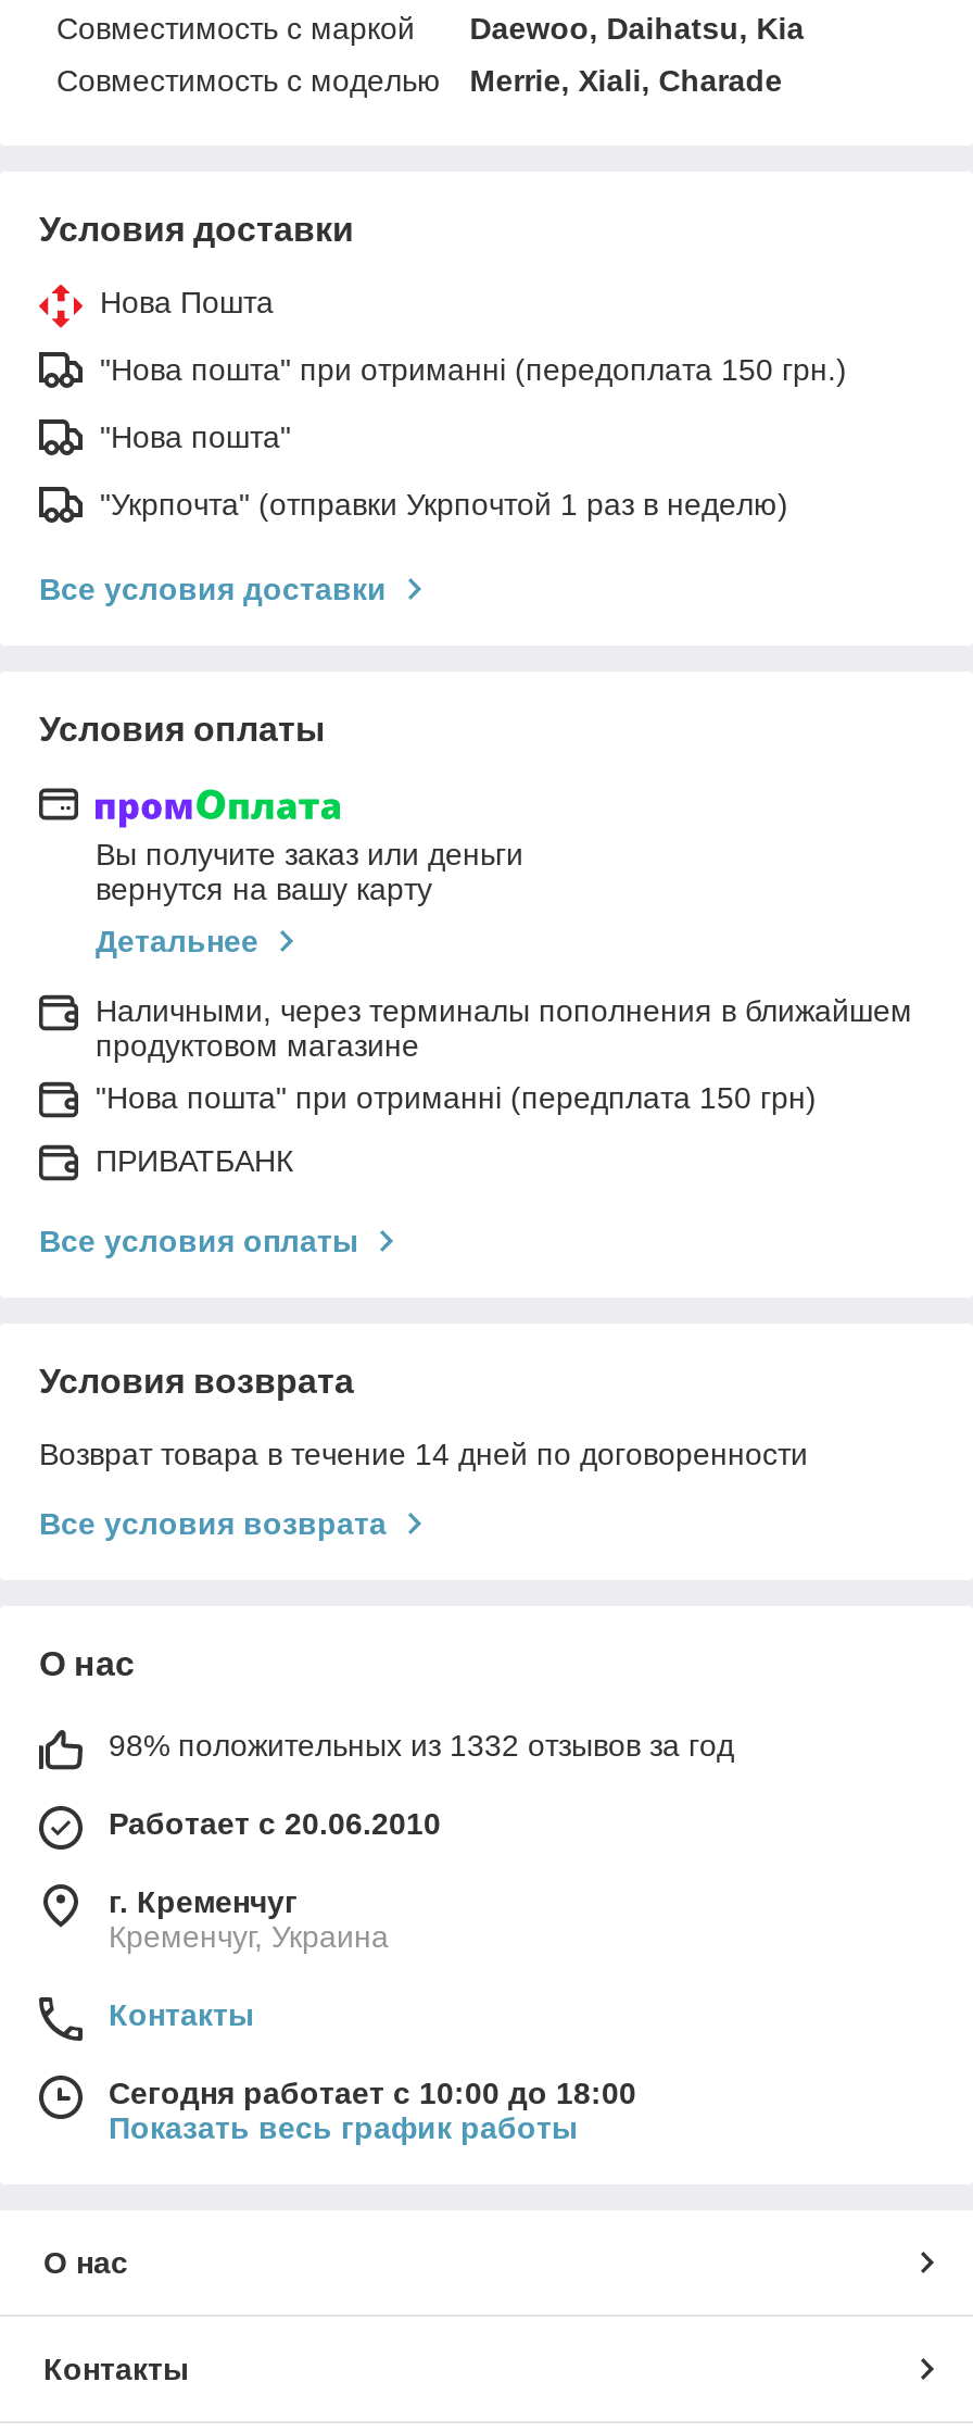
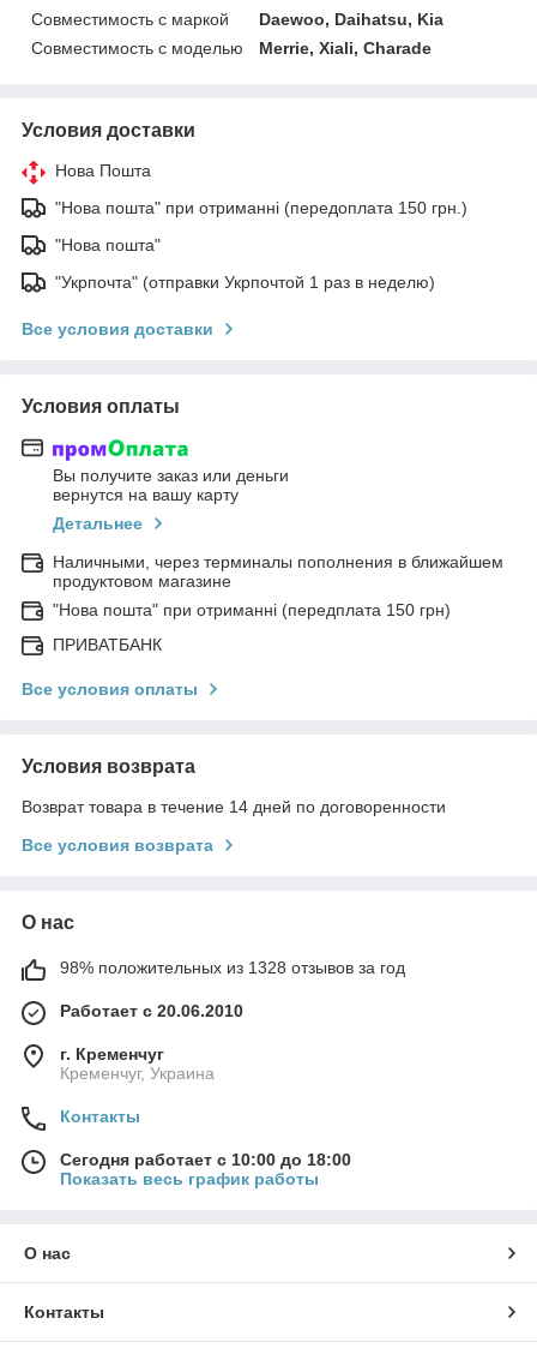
- 98% положительных из 1332 отзывов за год
+ 98% положительных из 1328 отзывов за год
